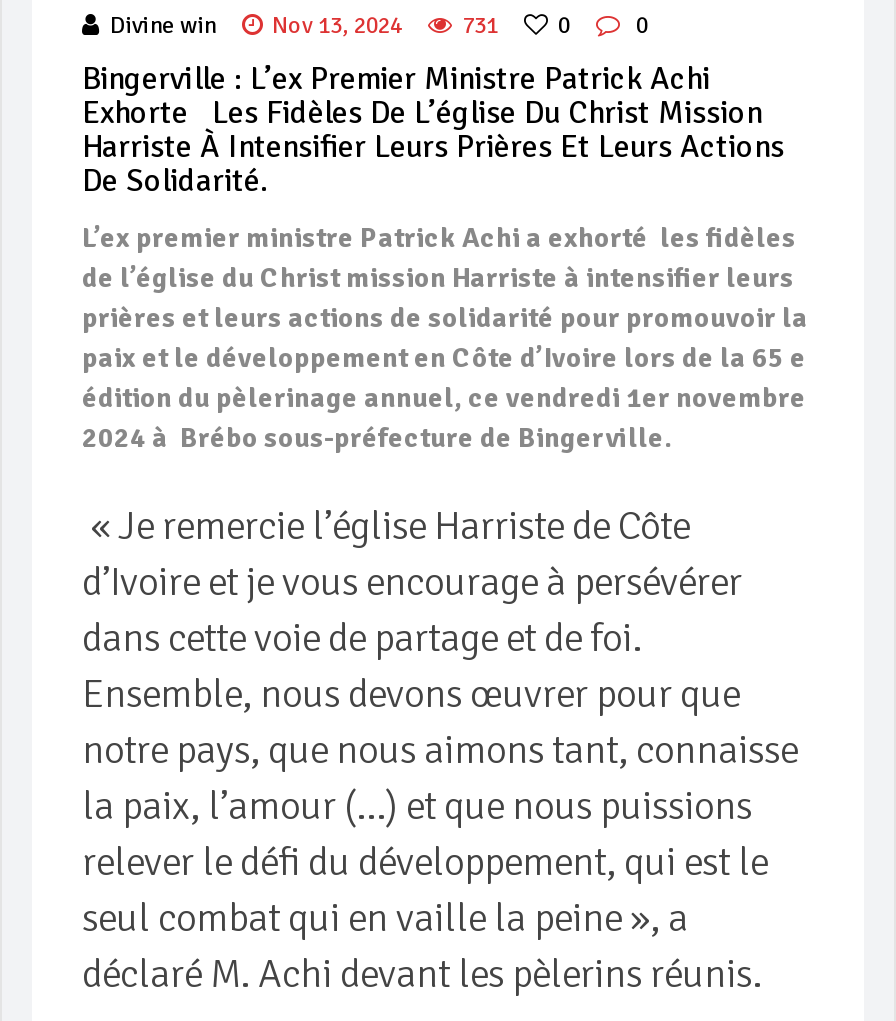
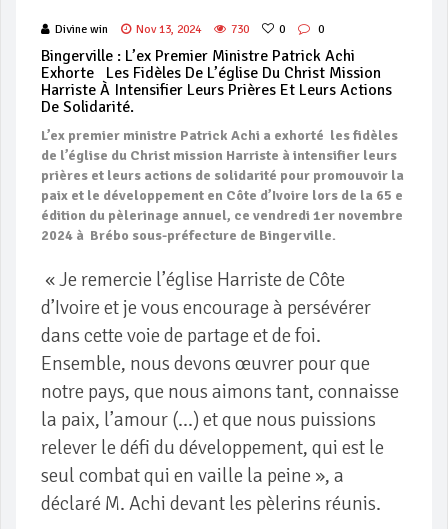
- Divine win Nov 13, 2024 731 0
+ Divine win Nov 13, 2024 730 0
